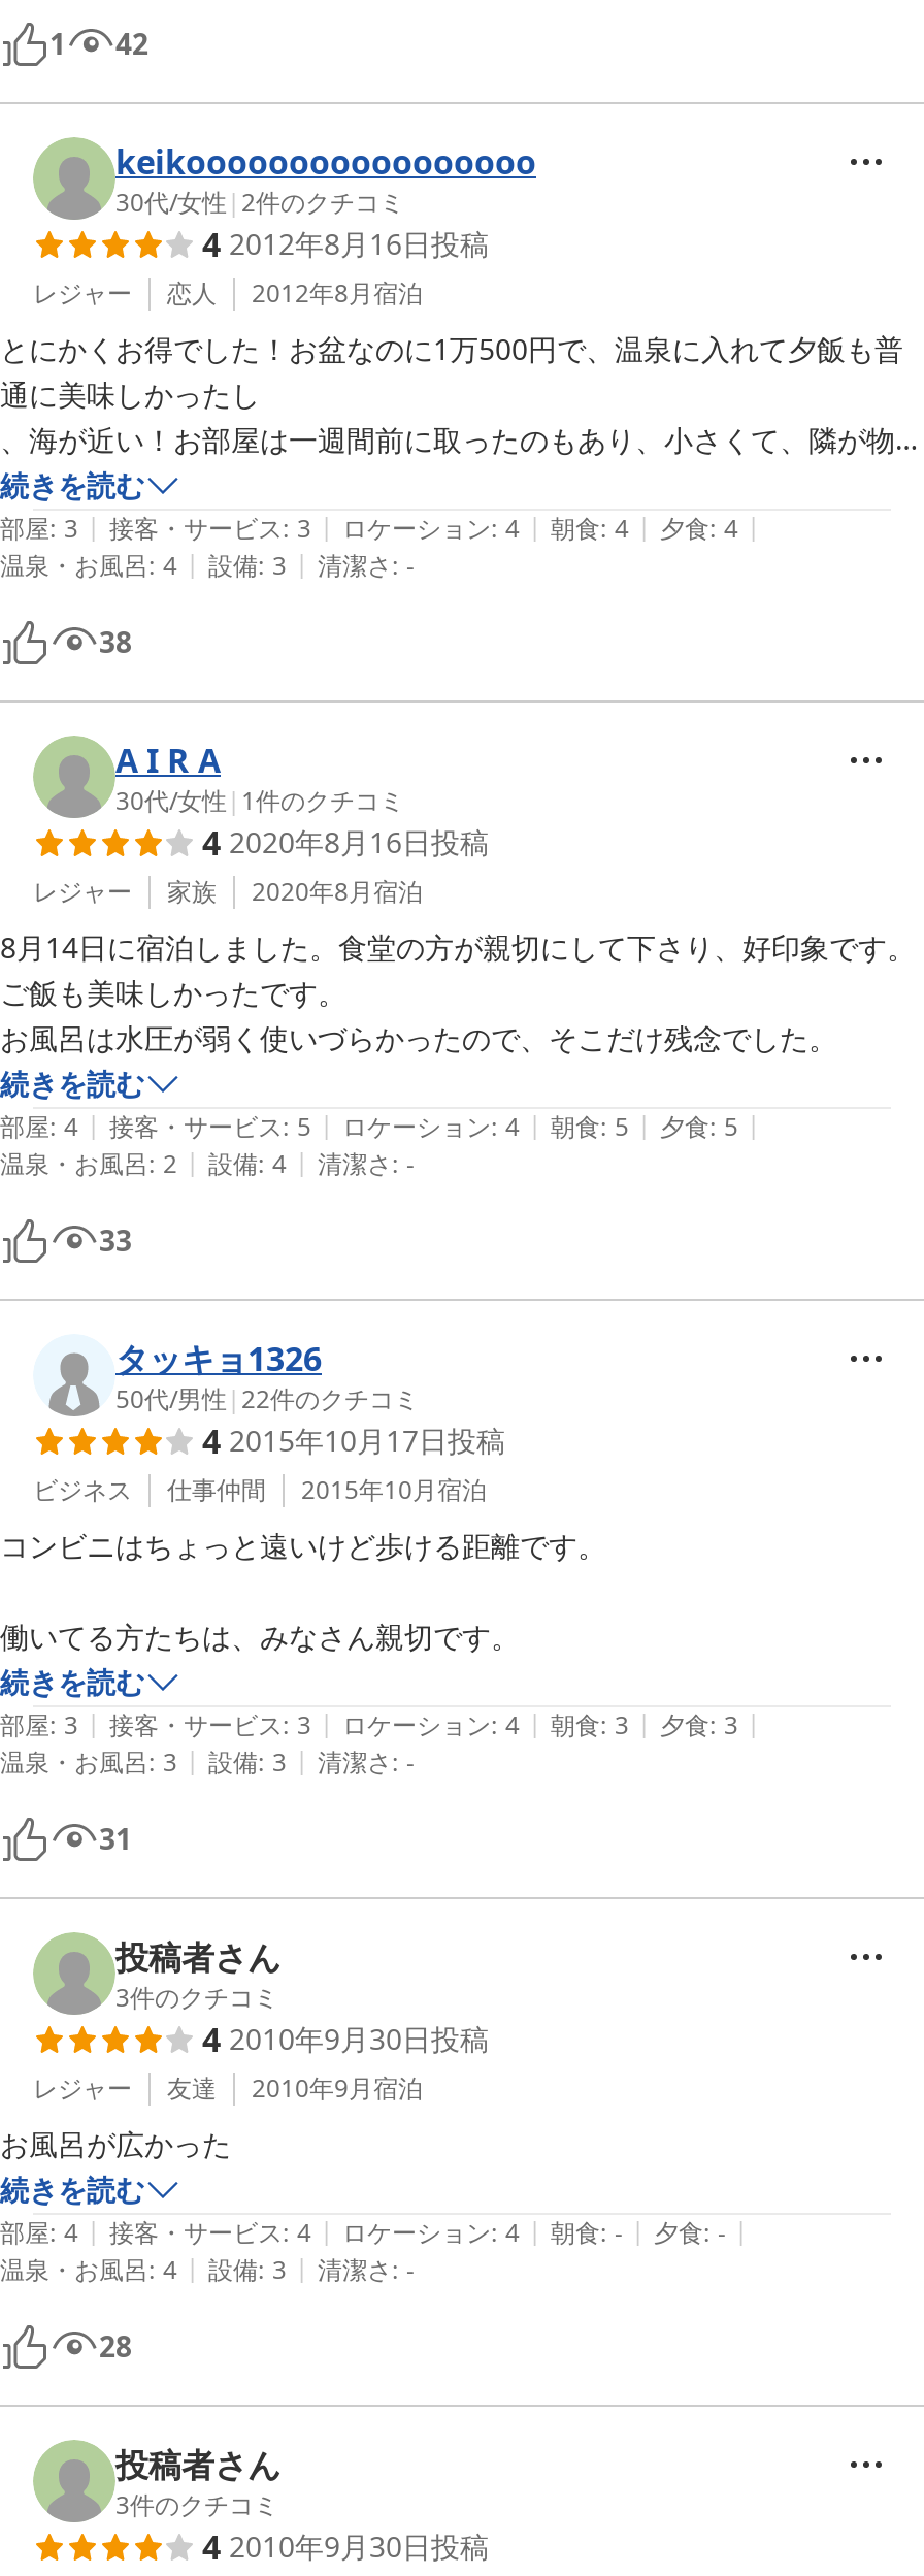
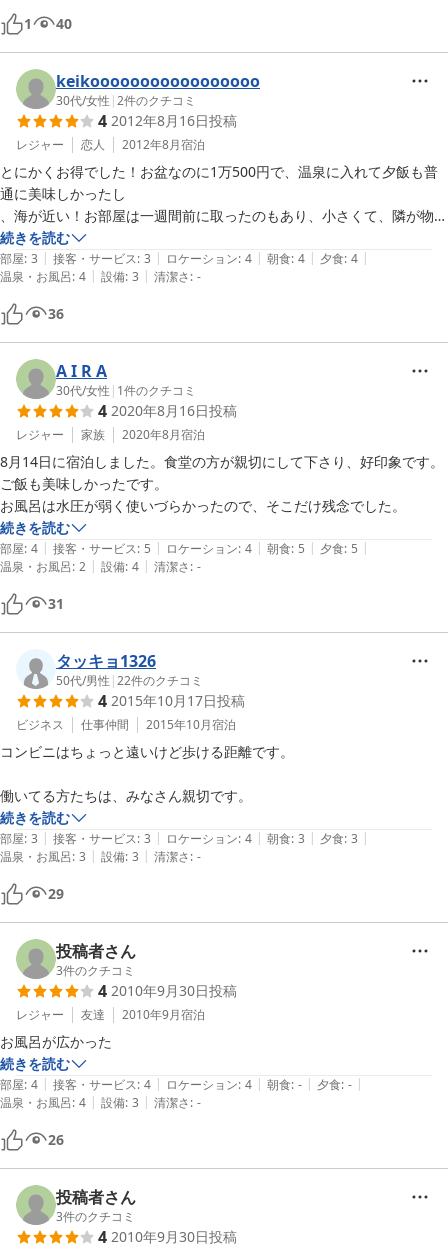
- 1 42
+ 1 40

- 38
+ 36

- 33
+ 31

- 31
+ 29

- 28
+ 26
